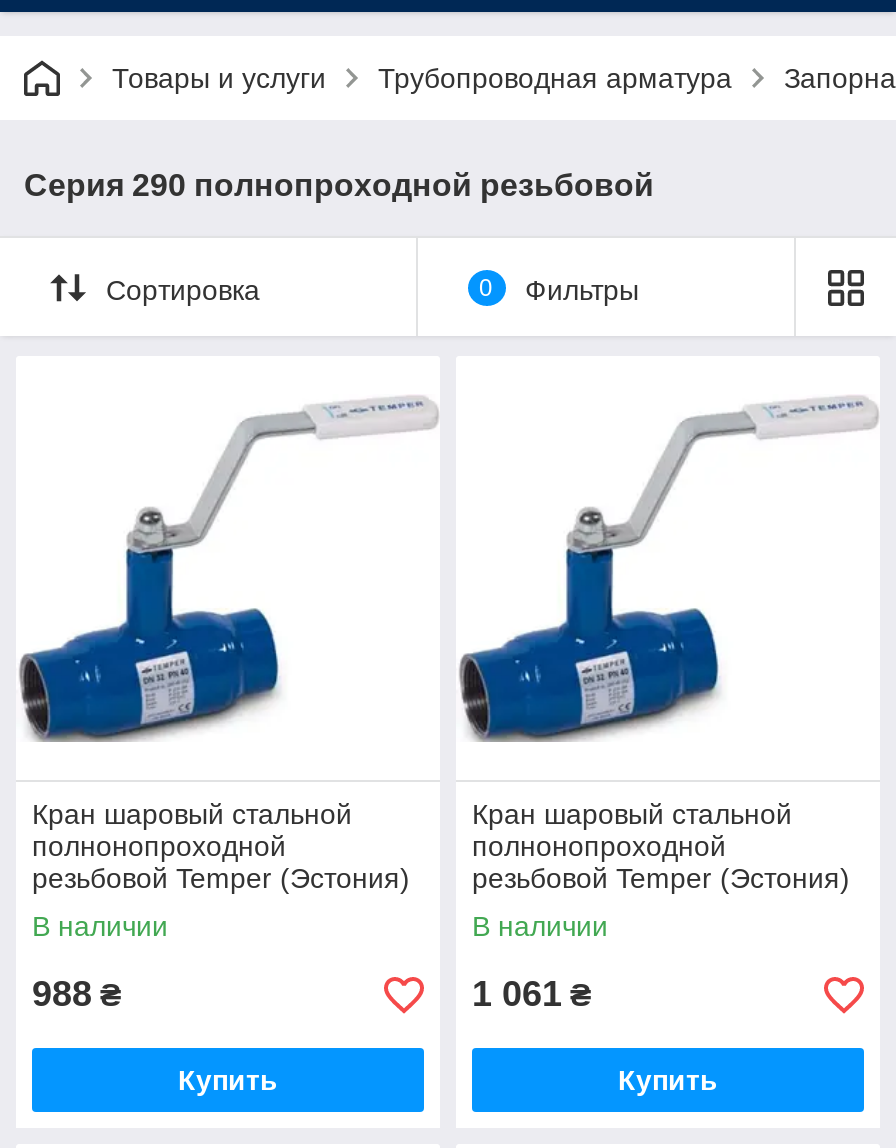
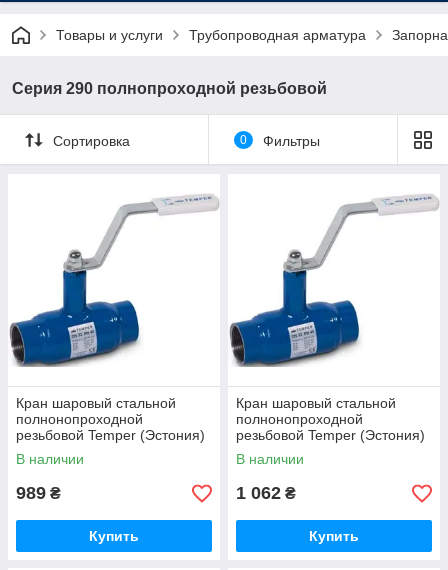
- 988 ₴
+ 989 ₴

- 1 061 ₴
+ 1 062 ₴
